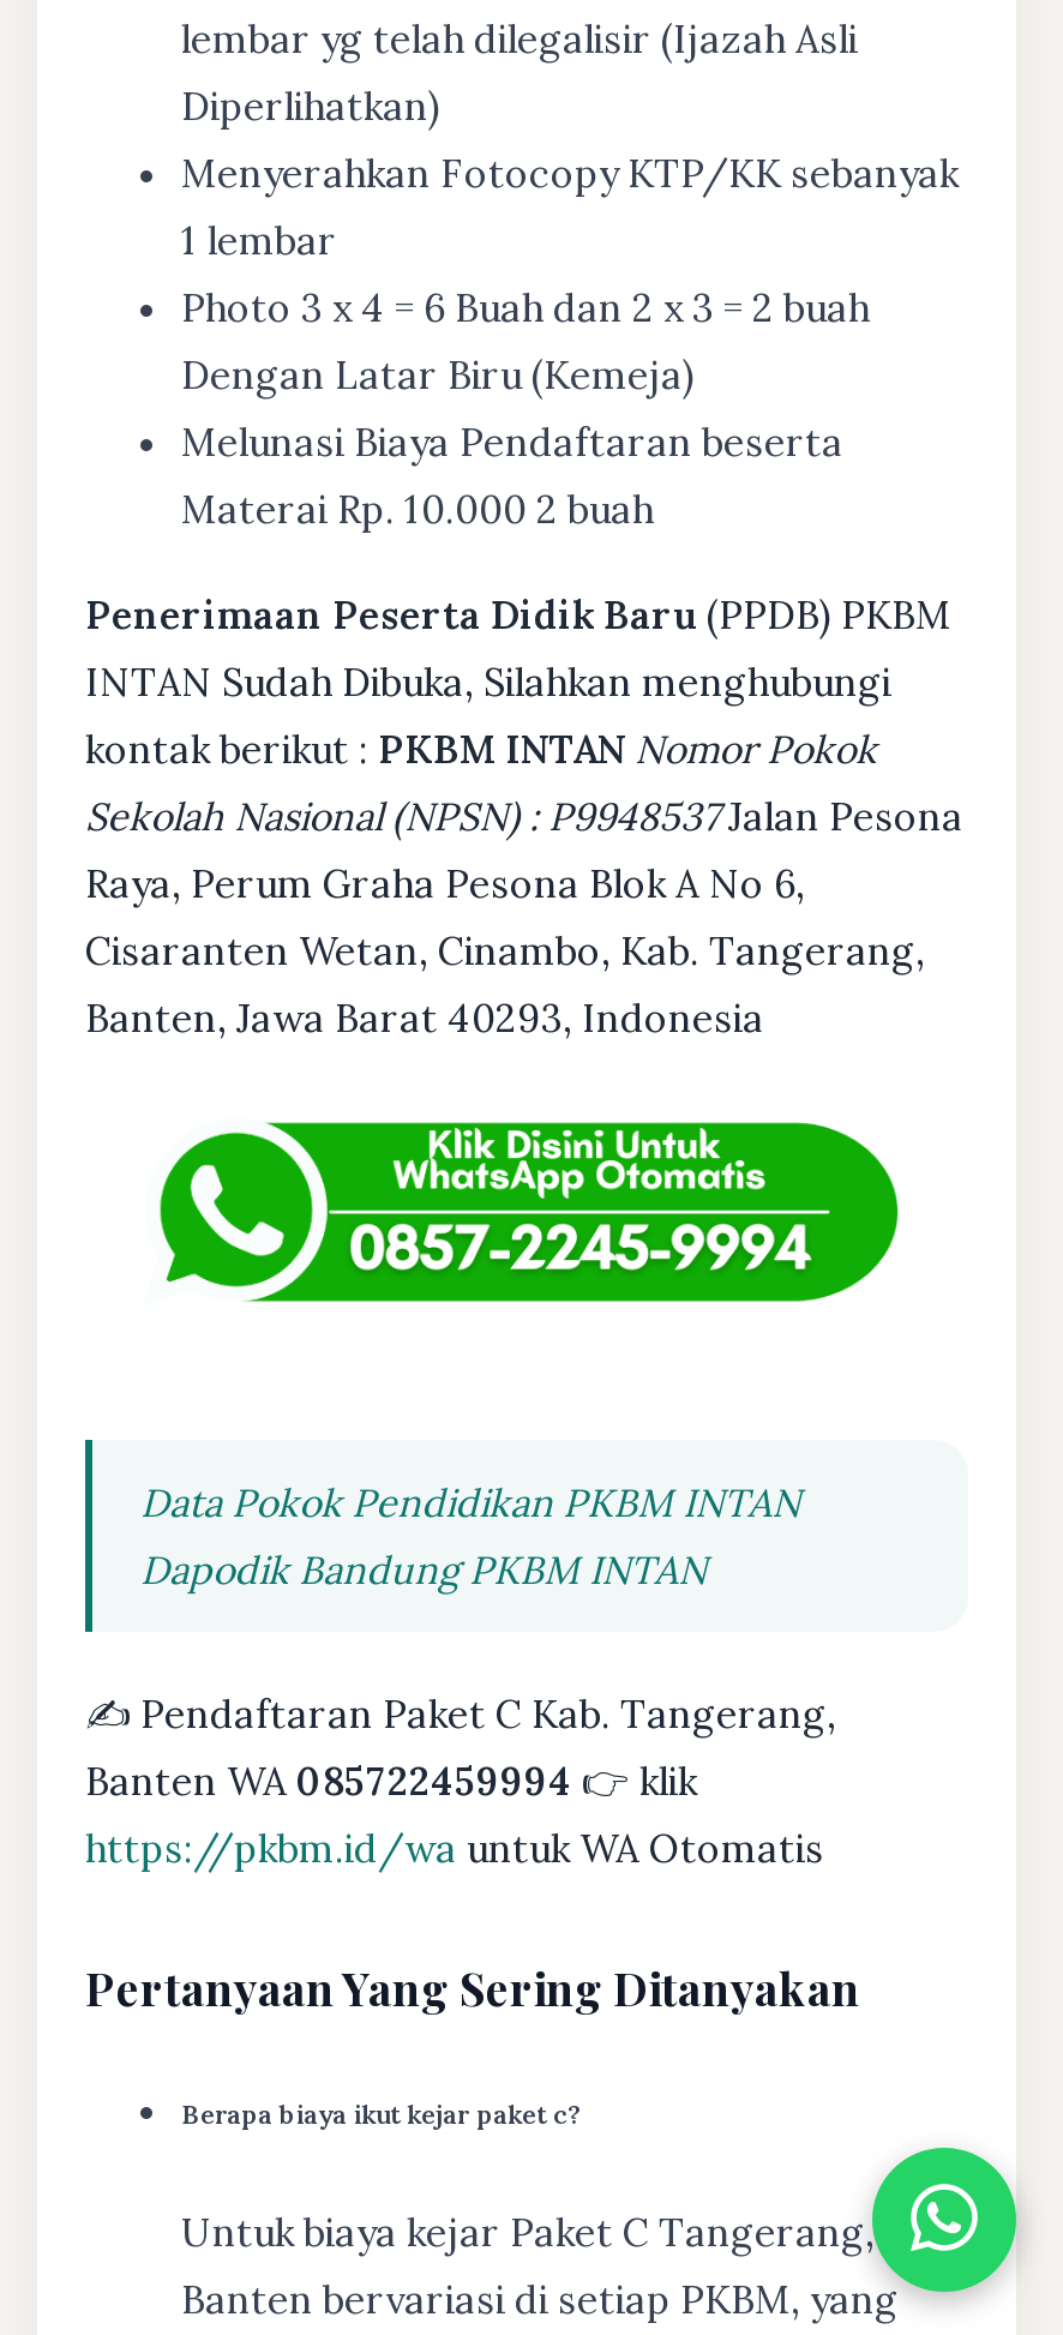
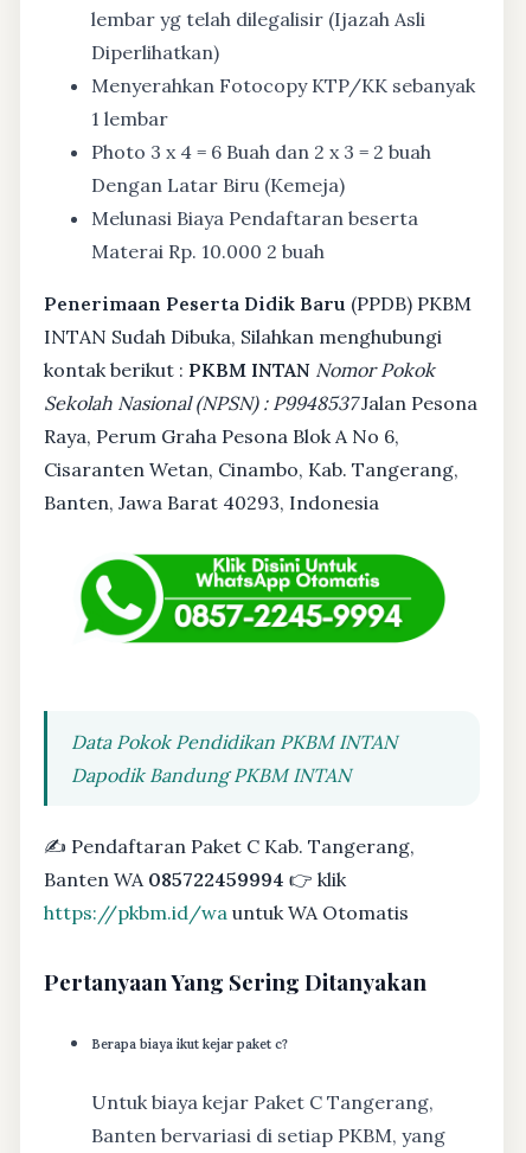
- [image]
